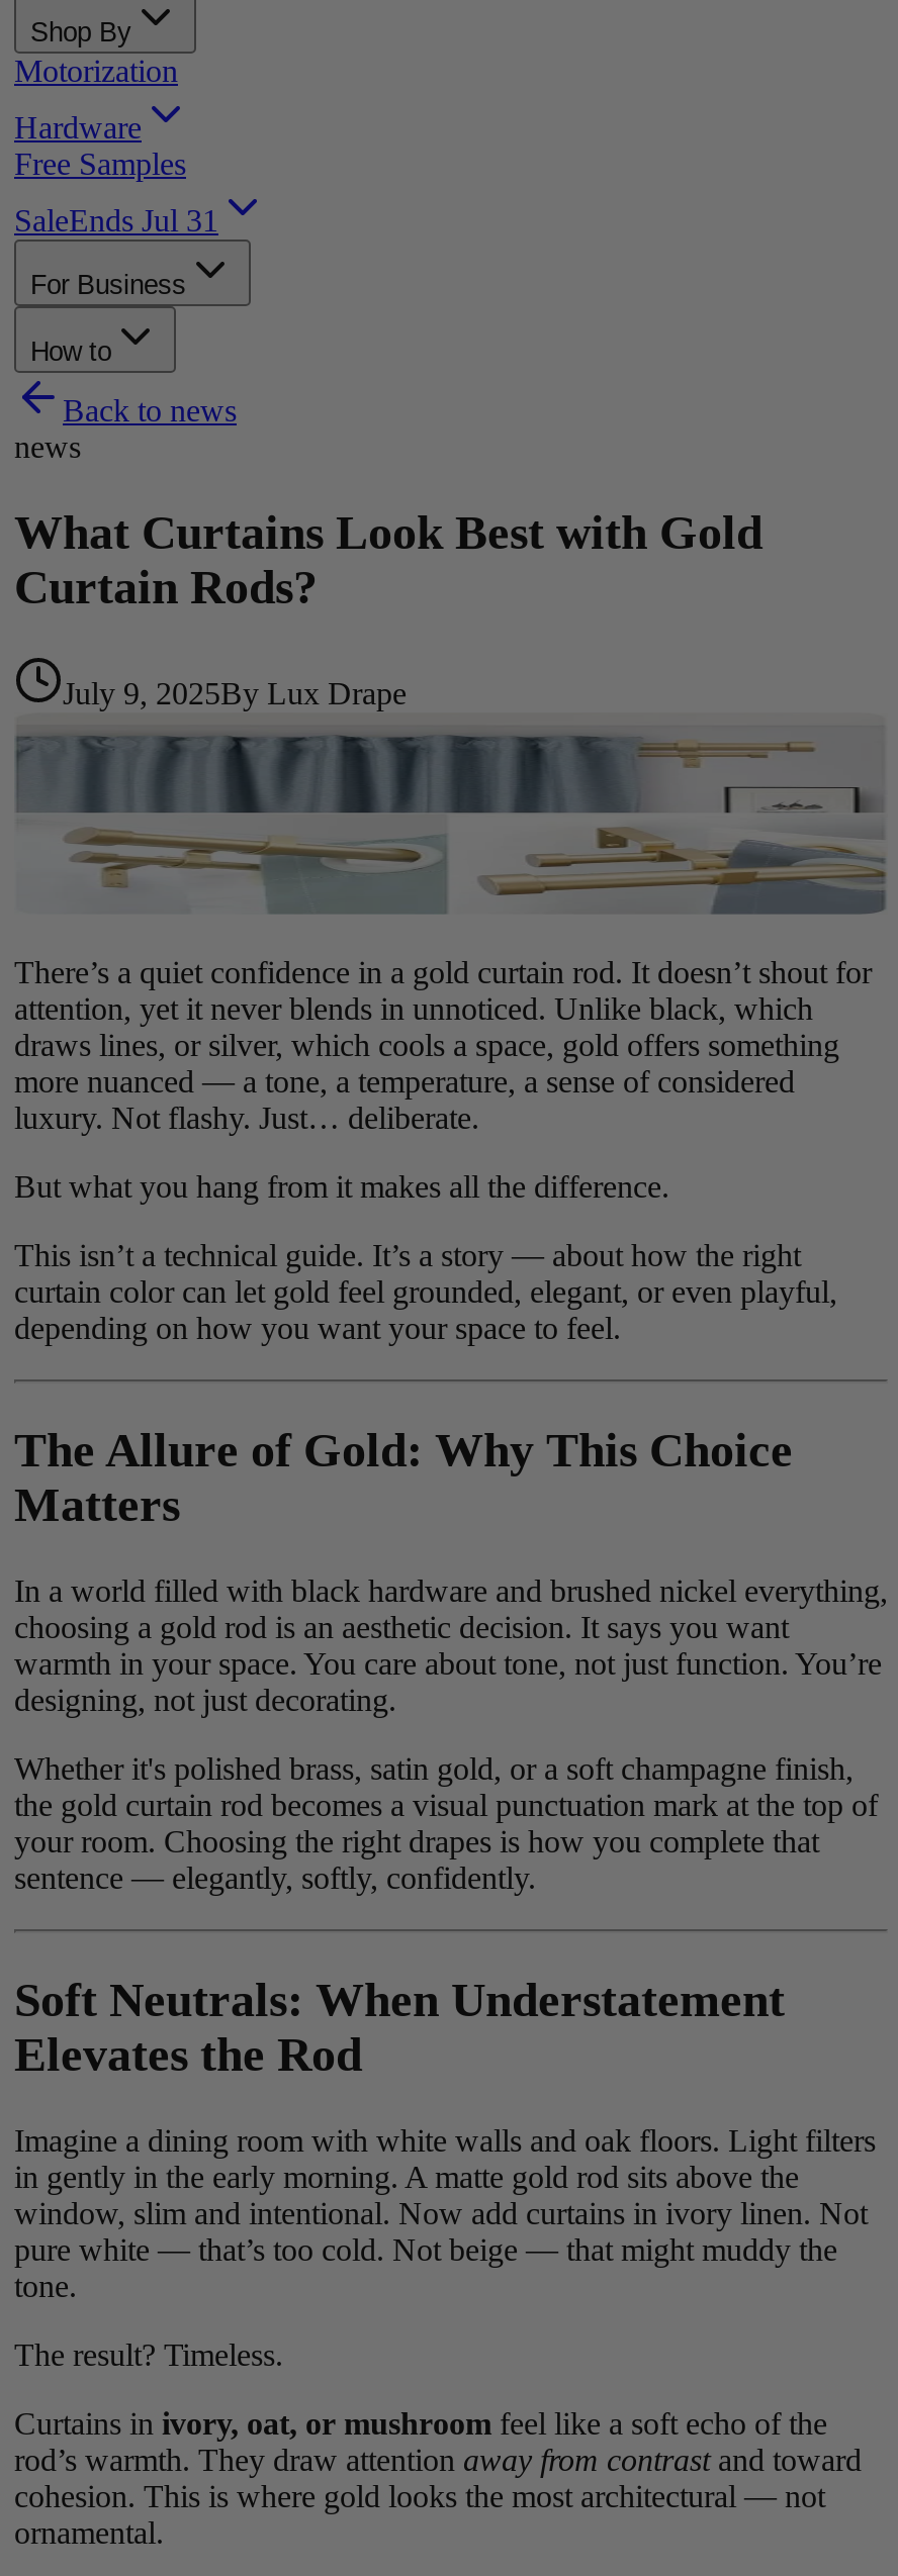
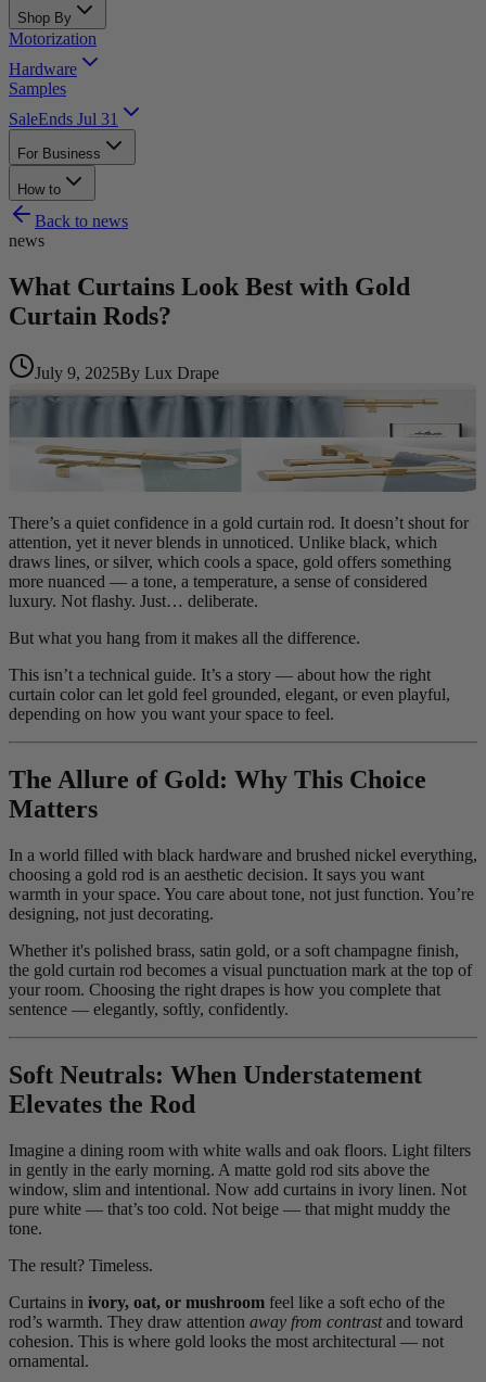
- Free Samples
+ Samples
